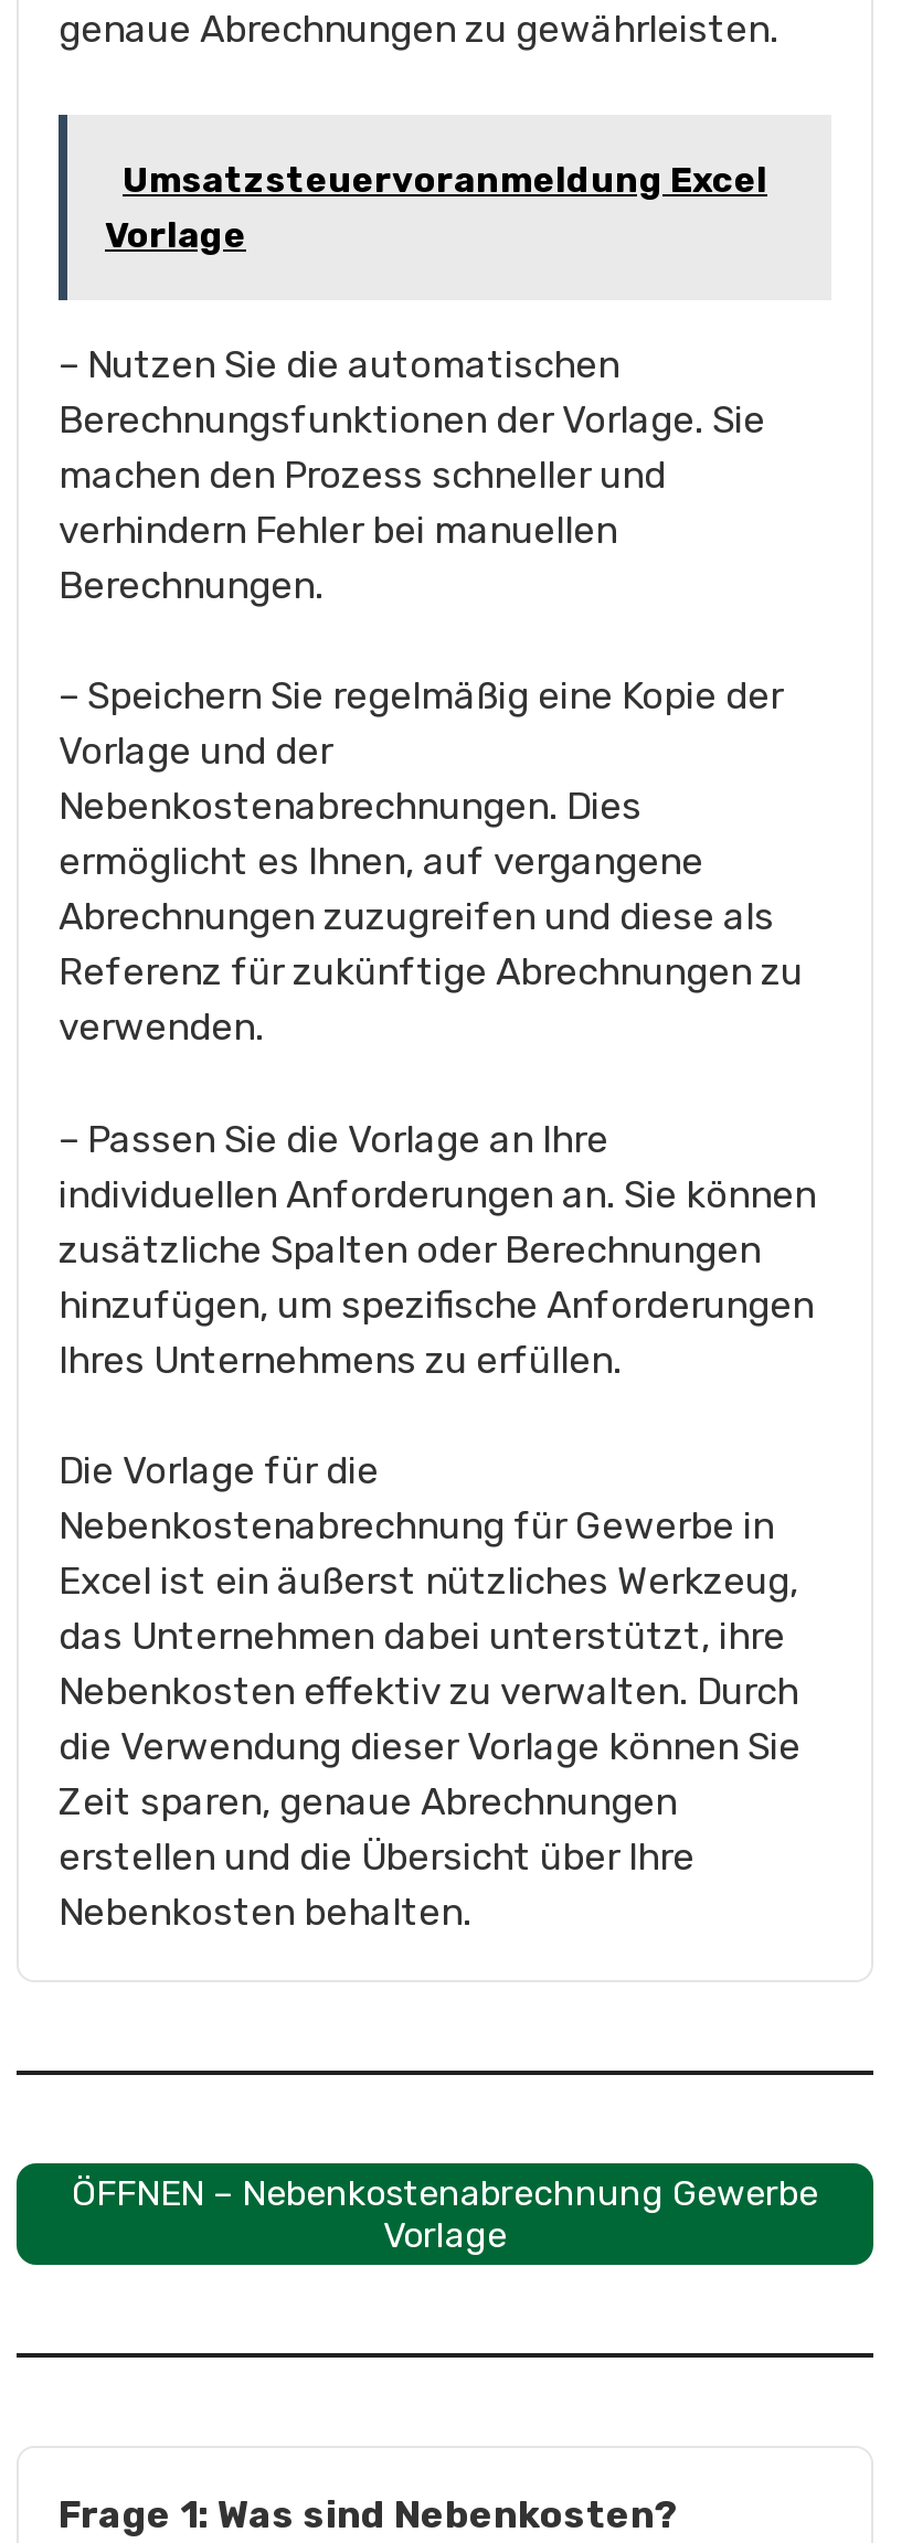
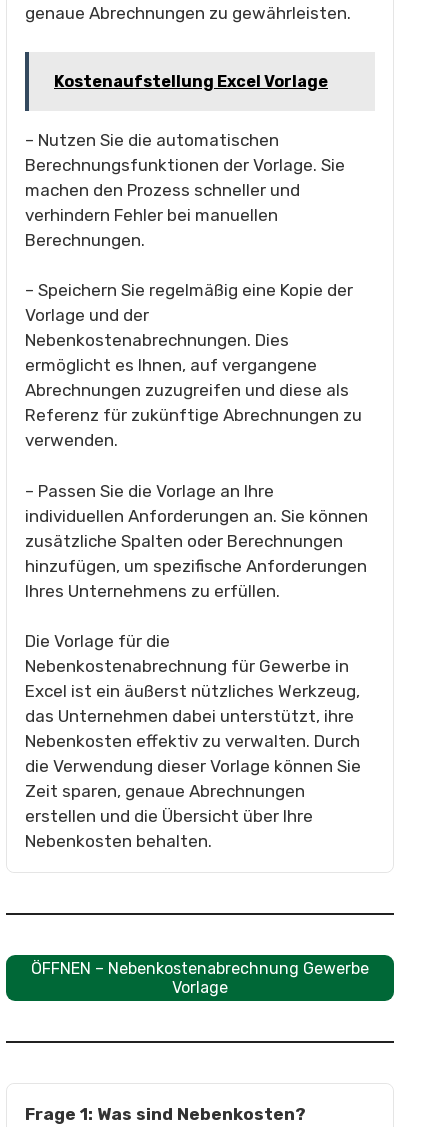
- Umsatzsteuervoranmeldung Excel
- Vorlage
+ Kostenaufstellung Excel Vorlage
